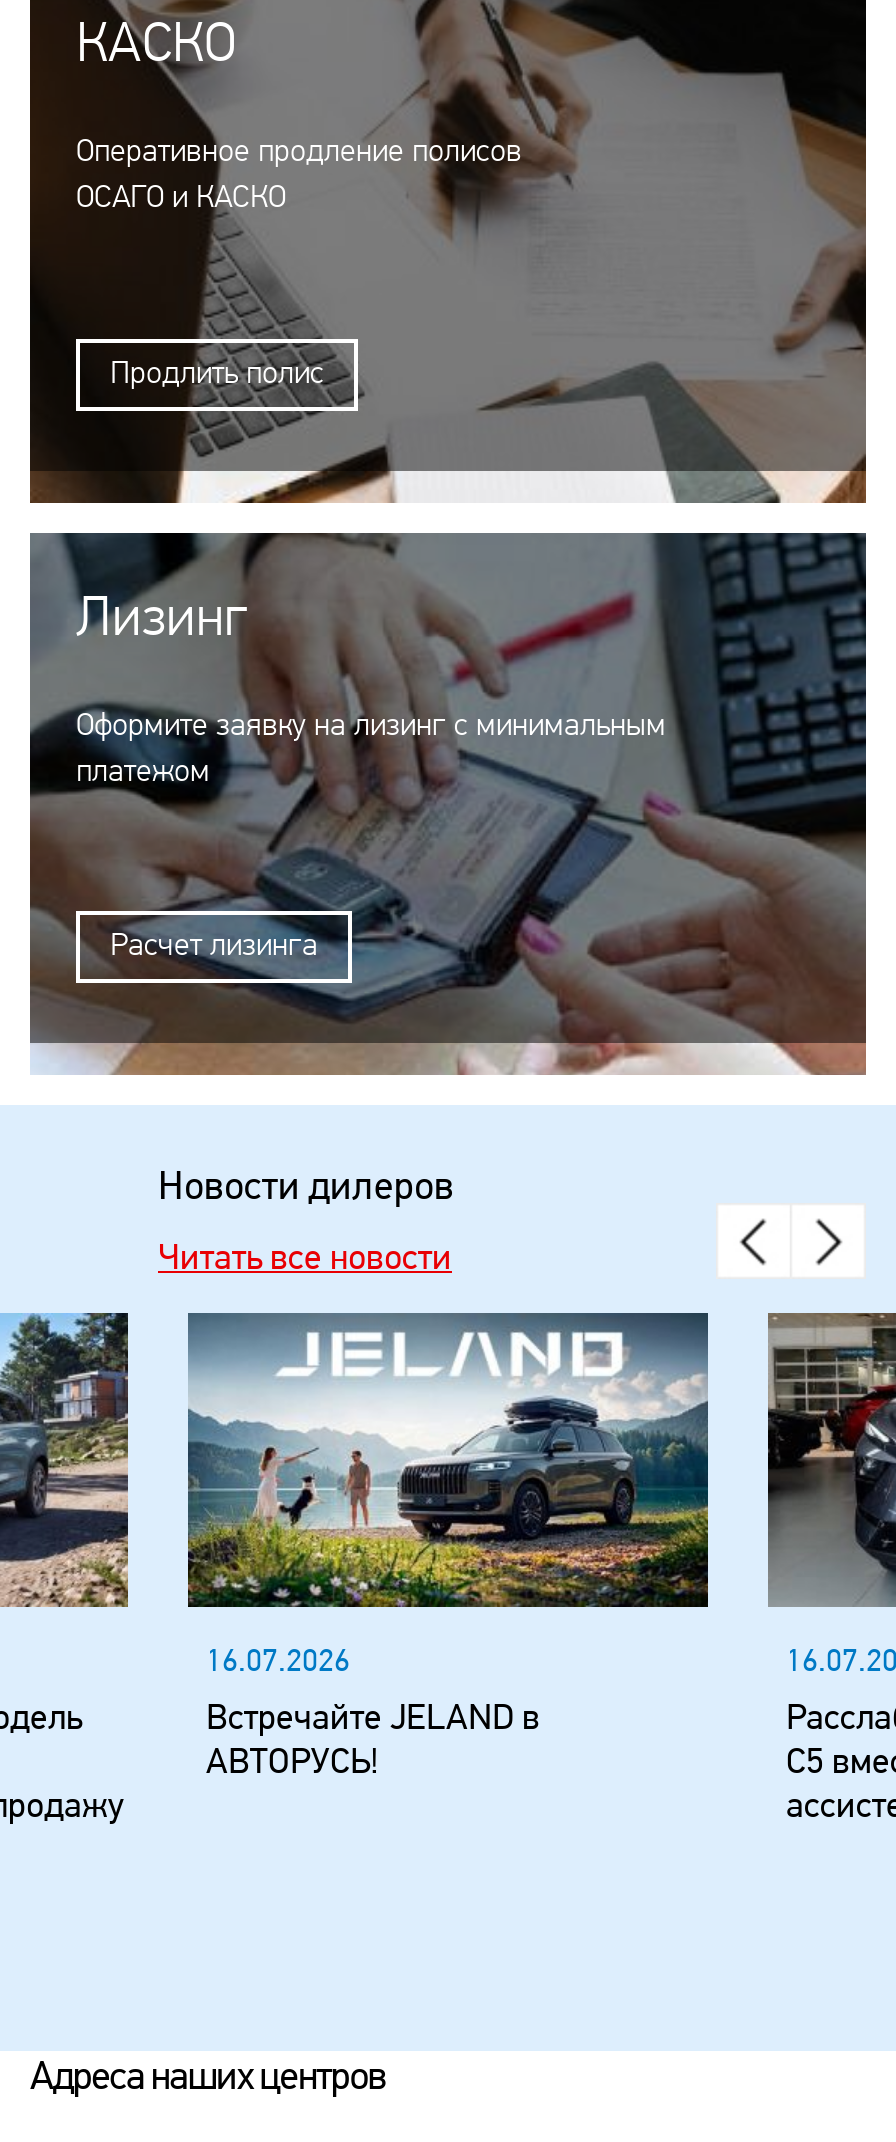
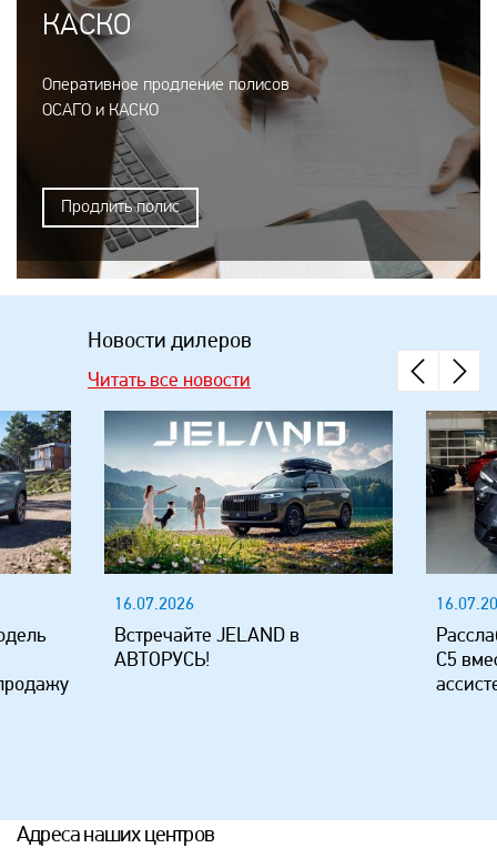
- [image]
- Лизинг
- Оформите заявку на лизинг с минимальным
- платежом

- Расчет лизинга
